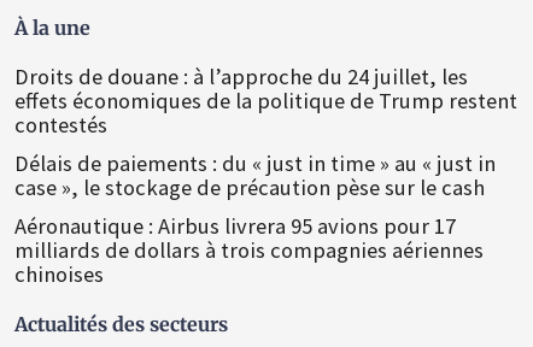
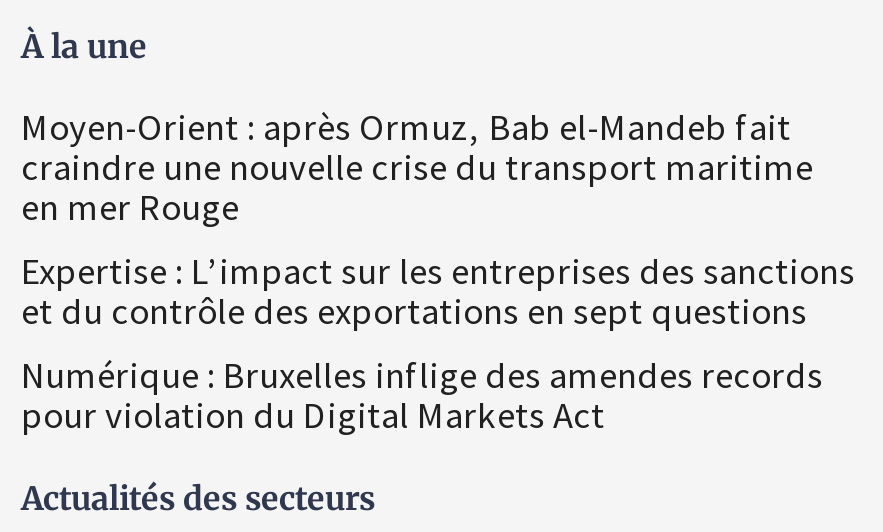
- Droits de douane : à l’approche du 24 juillet, les
- effets économiques de la politique de Trump restent
- contestés
- Délais de paiements : du « just in time » au « just in
- case », le stockage de précaution pèse sur le cash
- Aéronautique : Airbus livrera 95 avions pour 17
- milliards de dollars à trois compagnies aériennes
- chinoises
+ Moyen-Orient : après Ormuz, Bab el-Mandeb fait
+ craindre une nouvelle crise du transport maritime
+ en mer Rouge
+ Expertise : L’impact sur les entreprises des sanctions
+ et du contrôle des exportations en sept questions
+ Numérique : Bruxelles inflige des amendes records
+ pour violation du Digital Markets Act
